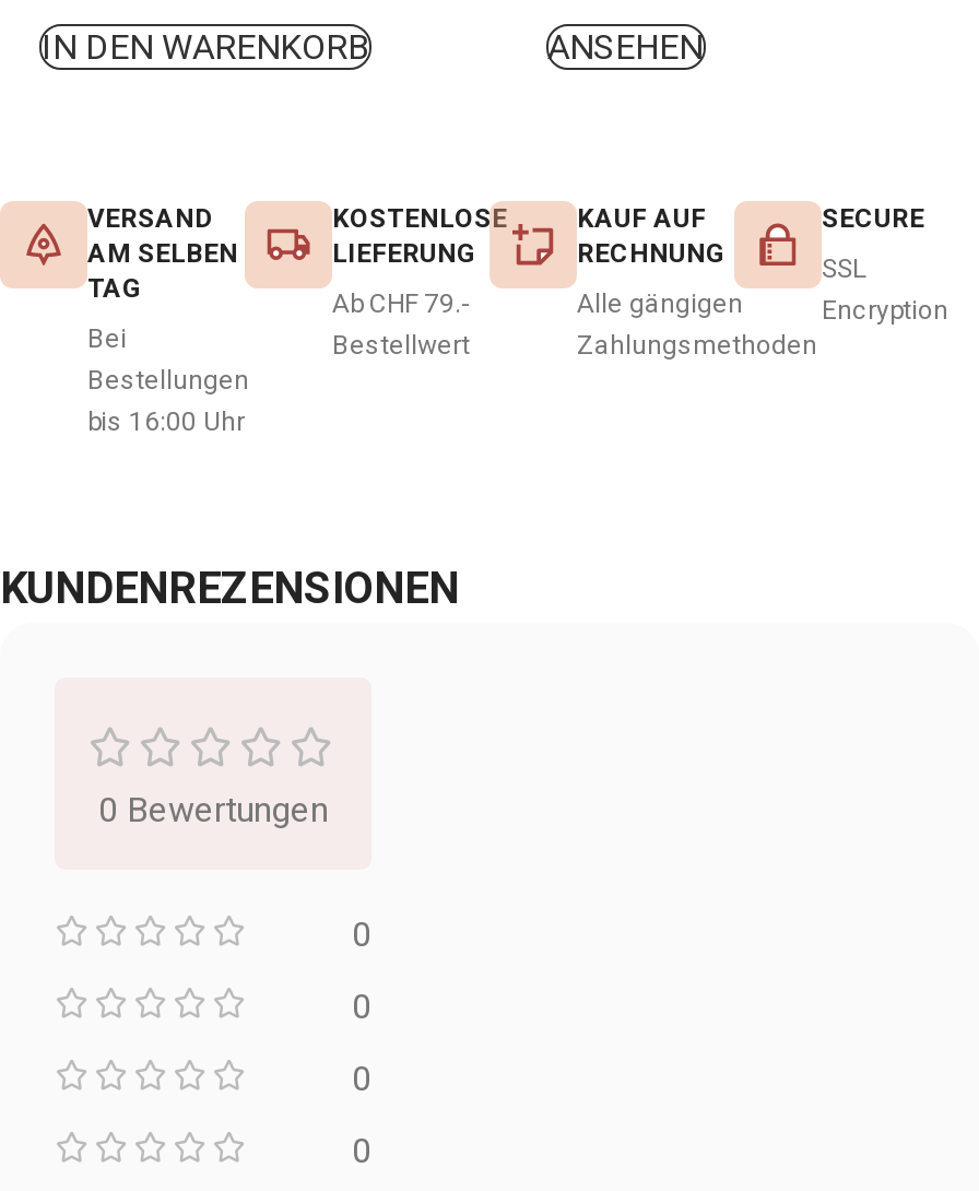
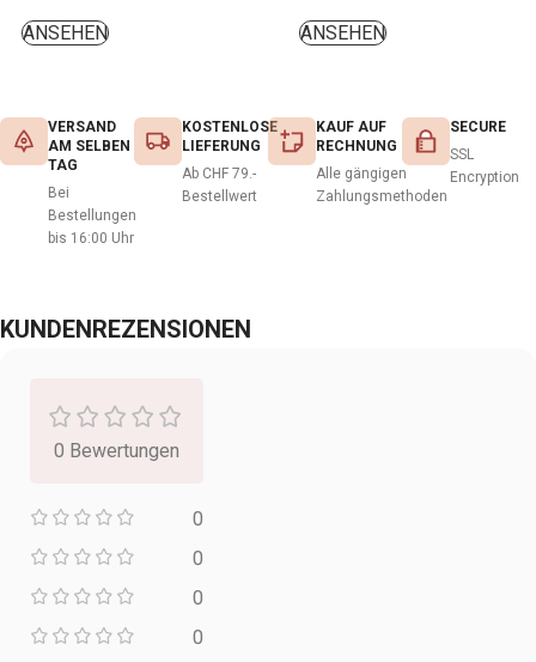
- IN DEN WARENKORB
+ ANSEHEN
